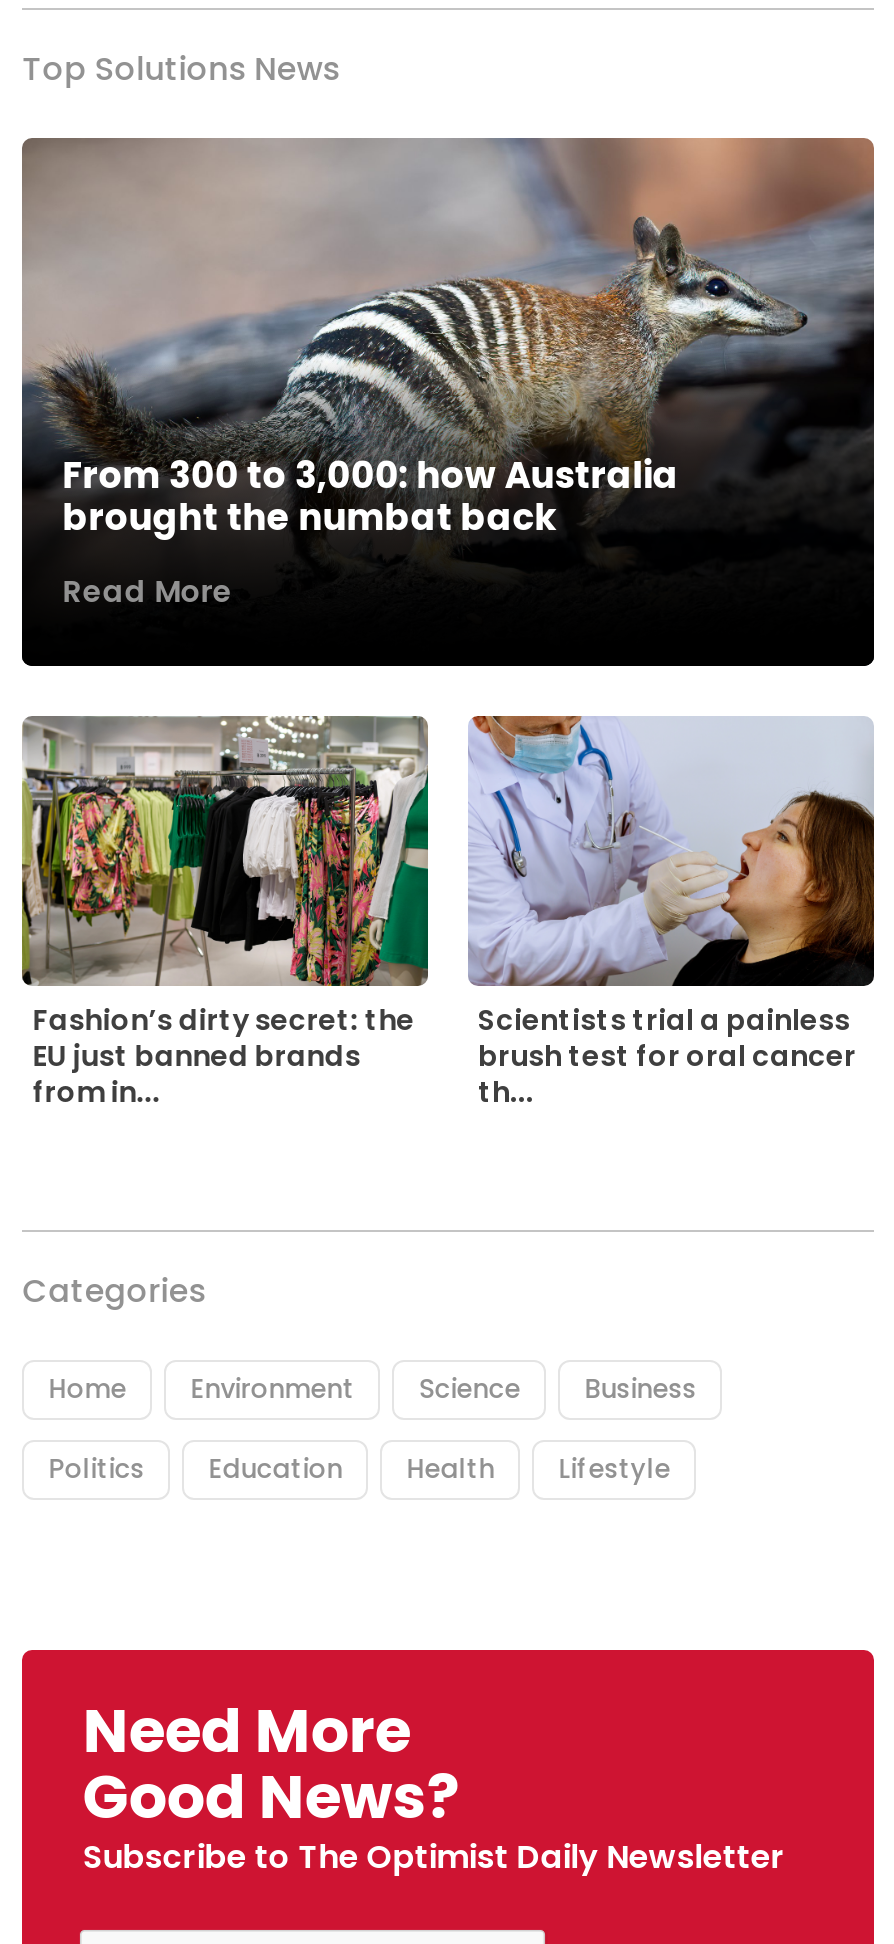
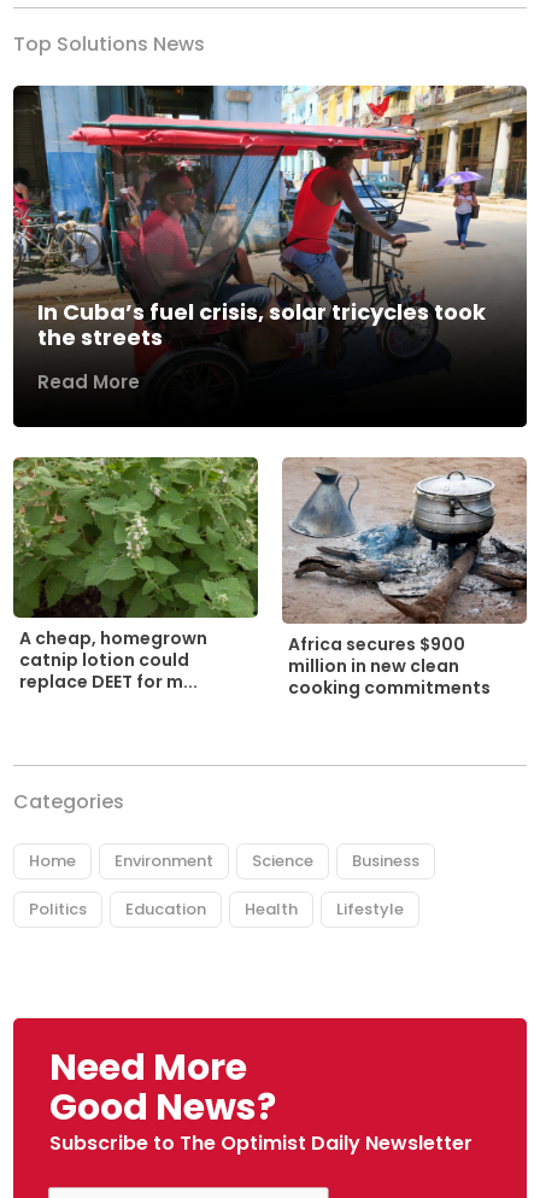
- [image]
- From 300 to 3,000: how Australia
- brought the numbat back
+ [image]
+ In Cuba’s fuel crisis, solar tricycles took
+ the streets

- [image]
- Fashion’s dirty secret: the
- EU just banned brands
- from in...
+ [image]
+ A cheap, homegrown
+ catnip lotion could
+ replace DEET for m...

- [image]
- Scientists trial a painless
- brush test for oral cancer
- th...
+ [image]
+ Africa secures $900
+ million in new clean
+ cooking commitments
